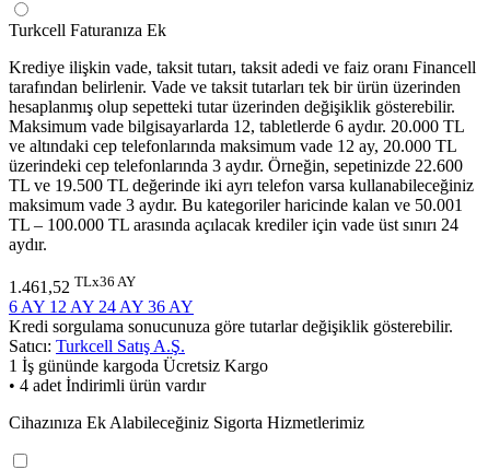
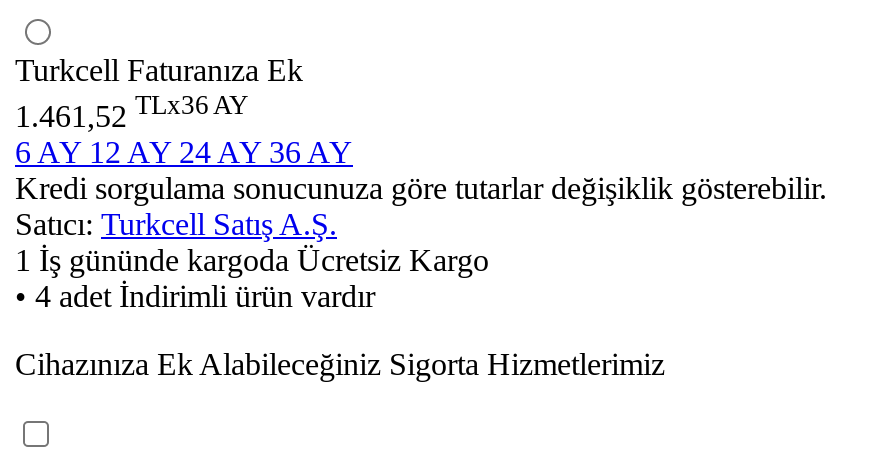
- Krediye ilişkin vade, taksit tutarı, taksit adedi ve faiz oranı Financell
- tarafından belirlenir. Vade ve taksit tutarları tek bir ürün üzerinden
- hesaplanmış olup sepetteki tutar üzerinden değişiklik gösterebilir.
- Maksimum vade bilgisayarlarda 12, tabletlerde 6 aydır. 20.000 TL
- ve altındaki cep telefonlarında maksimum vade 12 ay, 20.000 TL
- üzerindeki cep telefonlarında 3 aydır. Örneğin, sepetinizde 22.600
- TL ve 19.500 TL değerinde iki ayrı telefon varsa kullanabileceğiniz
- maksimum vade 3 aydır. Bu kategoriler haricinde kalan ve 50.001
- TL – 100.000 TL arasında açılacak krediler için vade üst sınırı 24
- aydır.
